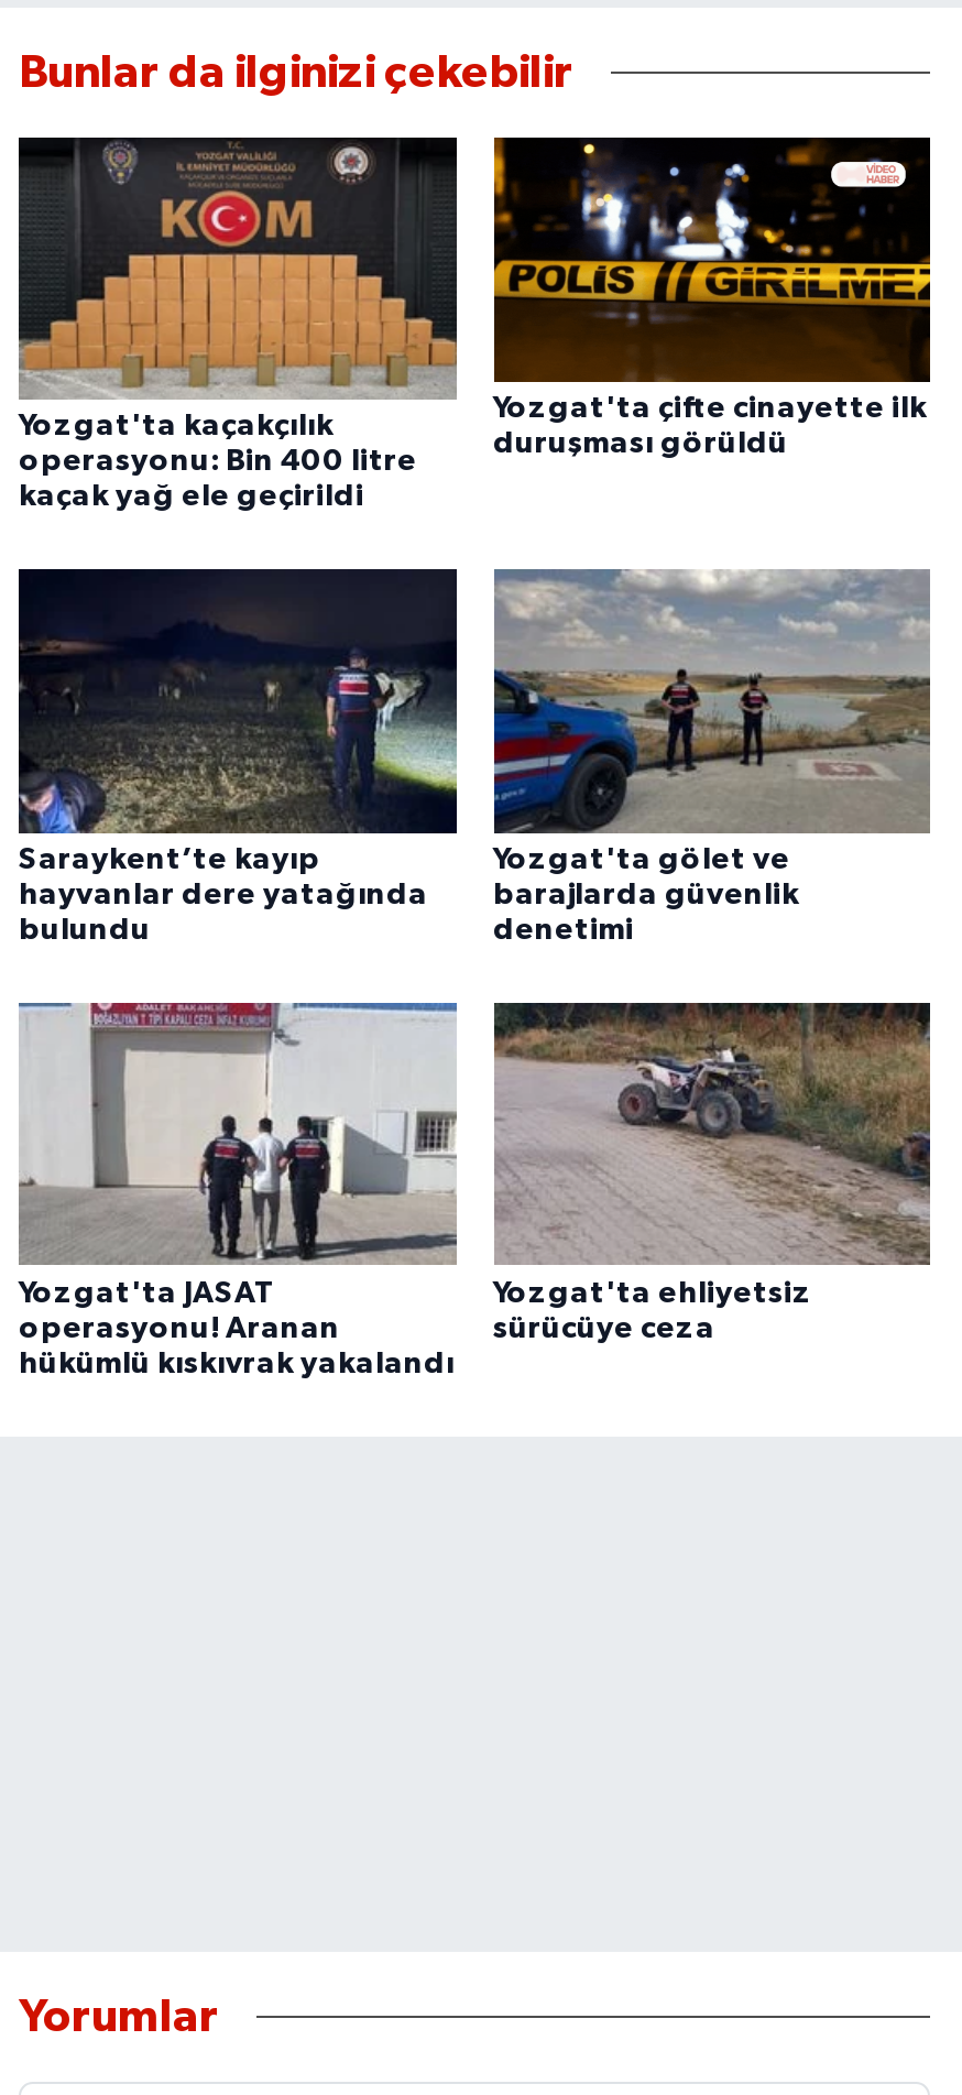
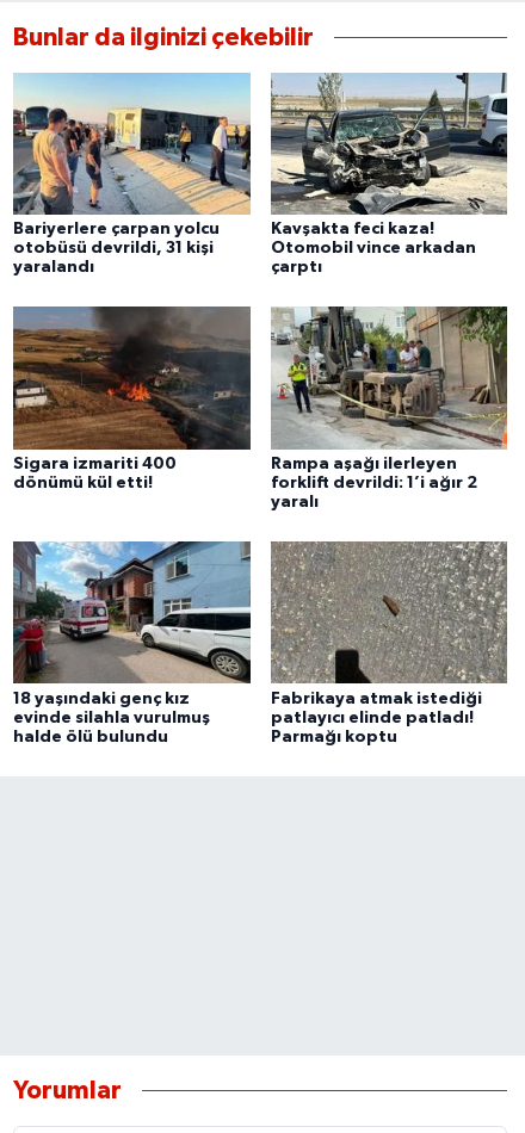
- [image]
- Yozgat'ta kaçakçılık
- operasyonu: Bin 400 litre
- kaçak yağ ele geçirildi
+ [image]
+ Bariyerlere çarpan yolcu
+ otobüsü devrildi, 31 kişi
+ yaralandı

- [image]
- Yozgat'ta çifte cinayette ilk
- duruşması görüldü
+ [image]
+ Kavşakta feci kaza!
+ Otomobil vince arkadan
+ çarptı

- [image]
- Saraykent’te kayıp
- hayvanlar dere yatağında
- bulundu
+ [image]
+ Sigara izmariti 400
+ dönümü kül etti!

- [image]
- Yozgat'ta gölet ve
- barajlarda güvenlik
- denetimi
+ [image]
+ Rampa aşağı ilerleyen
+ forklift devrildi: 1’i ağır 2
+ yaralı

- [image]
- Yozgat'ta JASAT
- operasyonu! Aranan
- hükümlü kıskıvrak yakalandı
+ [image]
+ 18 yaşındaki genç kız
+ evinde silahla vurulmuş
+ halde ölü bulundu

- [image]
- Yozgat'ta ehliyetsiz
- sürücüye ceza
+ [image]
+ Fabrikaya atmak istediği
+ patlayıcı elinde patladı!
+ Parmağı koptu
